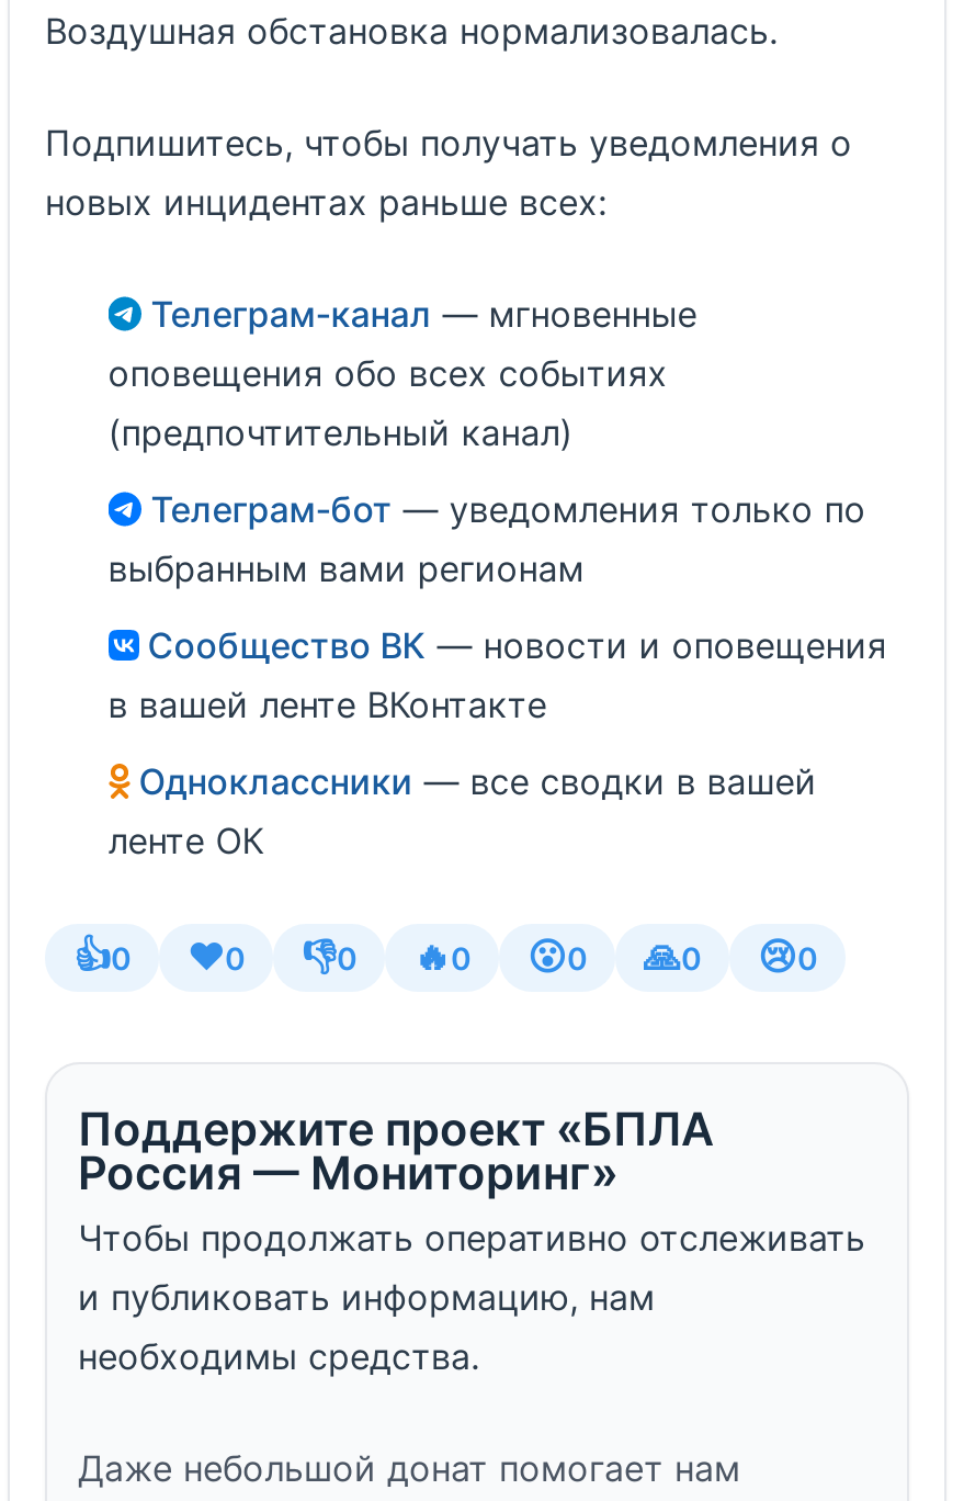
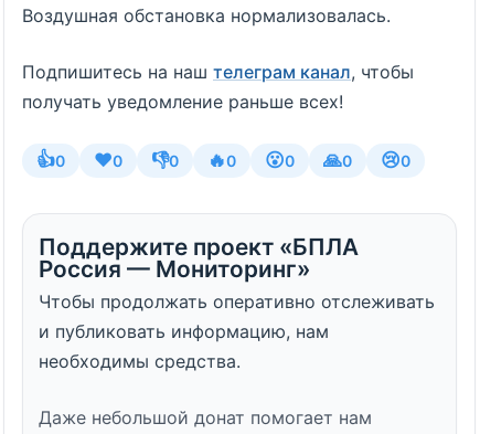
- Подпишитесь, чтобы получать уведомления о
- новых инцидентах раньше всех:
- Телеграм-канал — мгновенные
- оповещения обо всех событиях
- (предпочтительный канал)
- Телеграм-бот — уведомления только по
- выбранным вами регионам
- Сообщество ВК — новости и оповещения
- в вашей ленте ВКонтакте
- Одноклассники — все сводки в вашей
- ленте ОК
+ Подпишитесь на наш телеграм канал, чтобы
+ получать уведомление раньше всех!
